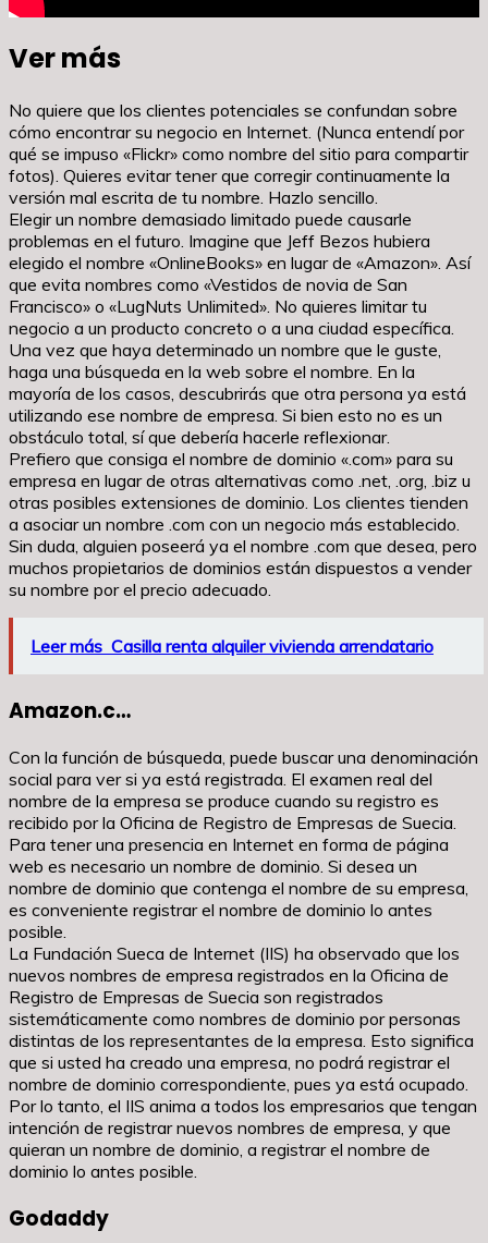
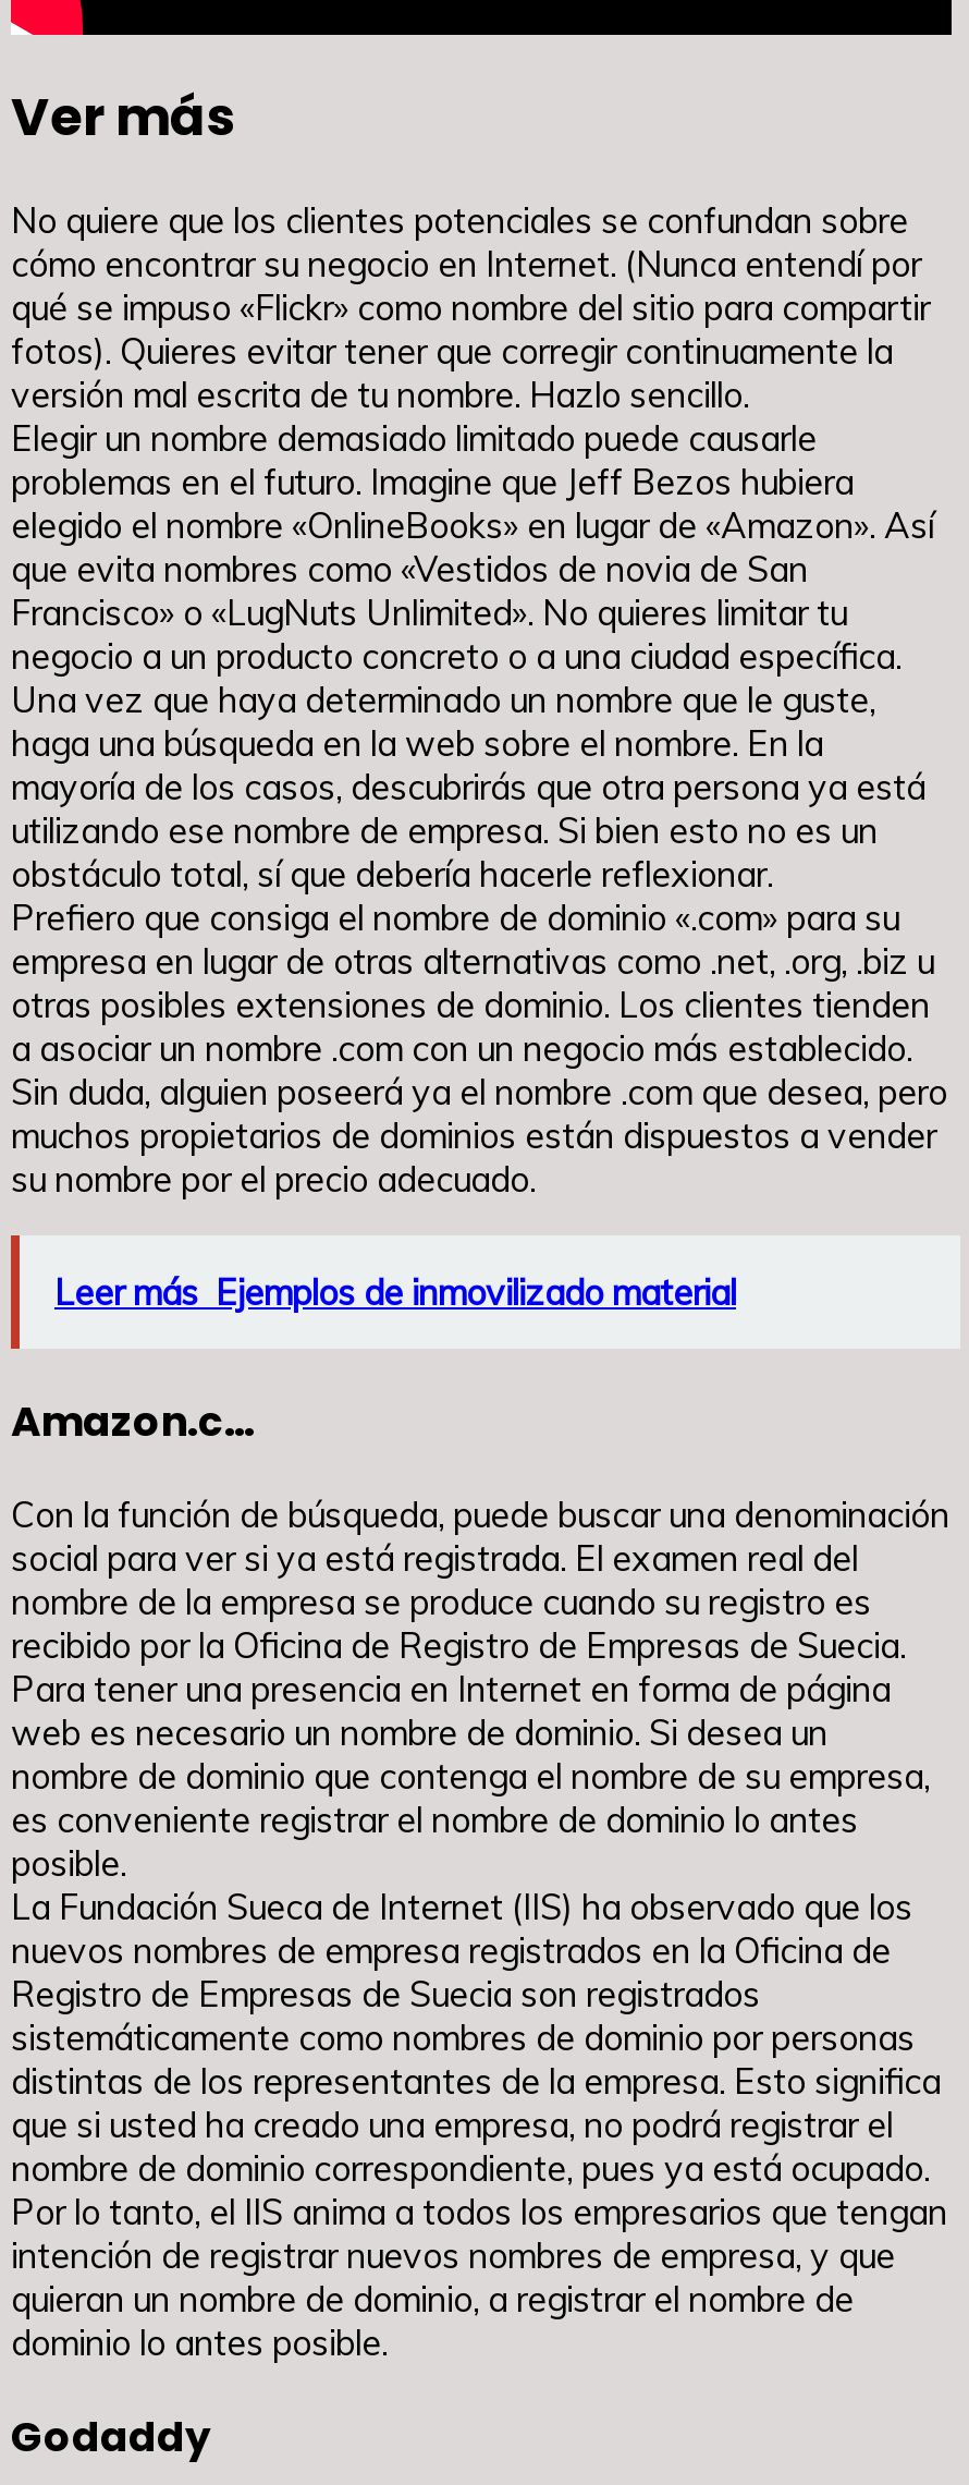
- Leer más Casilla renta alquiler vivienda arrendatario
+ Leer más Ejemplos de inmovilizado material
